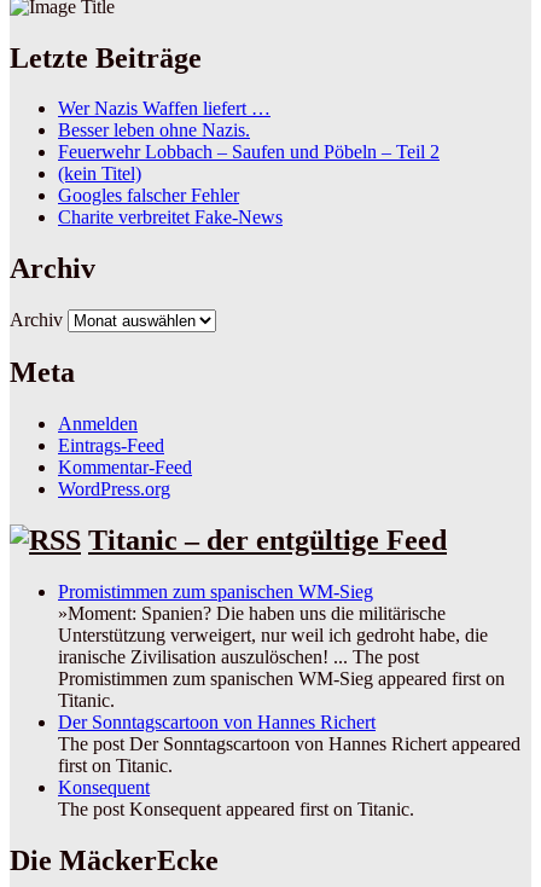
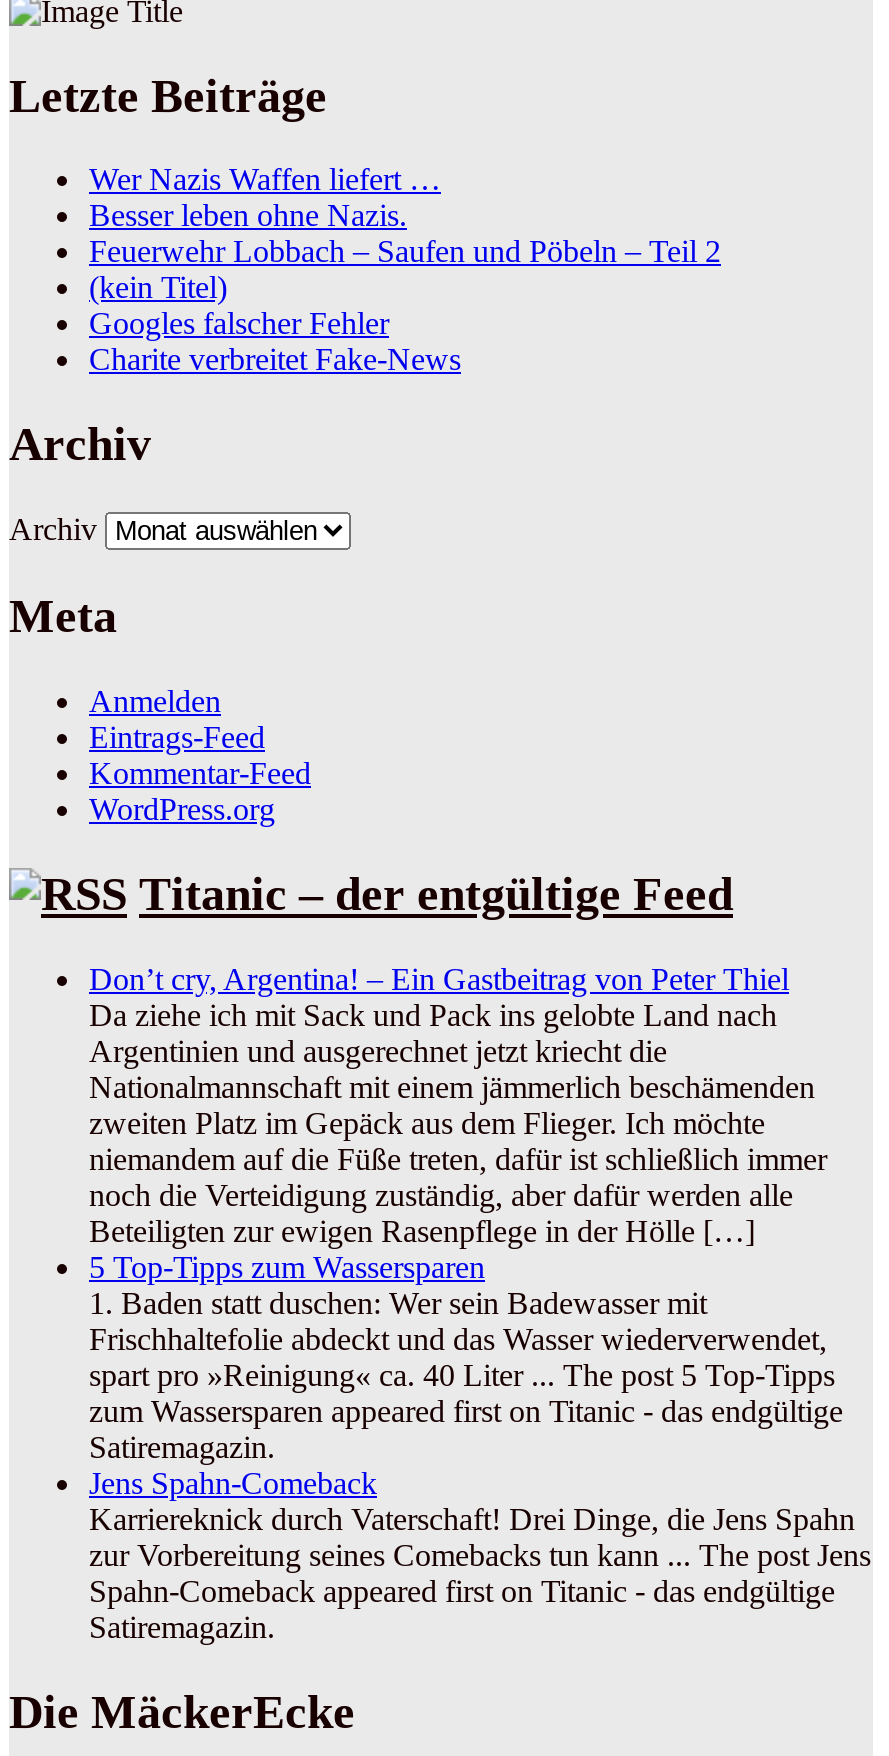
- Promistimmen zum spanischen WM-Sieg
- »Moment: Spanien? Die haben uns die militärische
- Unterstützung verweigert, nur weil ich gedroht habe, die
- iranische Zivilisation auszulöschen! ... The post
- Promistimmen zum spanischen WM-Sieg appeared first on
- Titanic.
- Der Sonntagscartoon von Hannes Richert
- The post Der Sonntagscartoon von Hannes Richert appeared
- first on Titanic.
- Konsequent
- The post Konsequent appeared first on Titanic.
+ Don’t cry, Argentina! – Ein Gastbeitrag von Peter Thiel
+ Da ziehe ich mit Sack und Pack ins gelobte Land nach
+ Argentinien und ausgerechnet jetzt kriecht die
+ Nationalmannschaft mit einem jämmerlich beschämenden
+ zweiten Platz im Gepäck aus dem Flieger. Ich möchte
+ niemandem auf die Füße treten, dafür ist schließlich immer
+ noch die Verteidigung zuständig, aber dafür werden alle
+ Beteiligten zur ewigen Rasenpflege in der Hölle […]
+ 5 Top-Tipps zum Wassersparen
+ 1. Baden statt duschen: Wer sein Badewasser mit
+ Frischhaltefolie abdeckt und das Wasser wiederverwendet,
+ spart pro »Reinigung« ca. 40 Liter ... The post 5 Top-Tipps
+ zum Wassersparen appeared first on Titanic - das endgültige
+ Satiremagazin.
+ Jens Spahn-Comeback
+ Karriereknick durch Vaterschaft! Drei Dinge, die Jens Spahn
+ zur Vorbereitung seines Comebacks tun kann ... The post Jens
+ Spahn-Comeback appeared first on Titanic - das endgültige
+ Satiremagazin.
